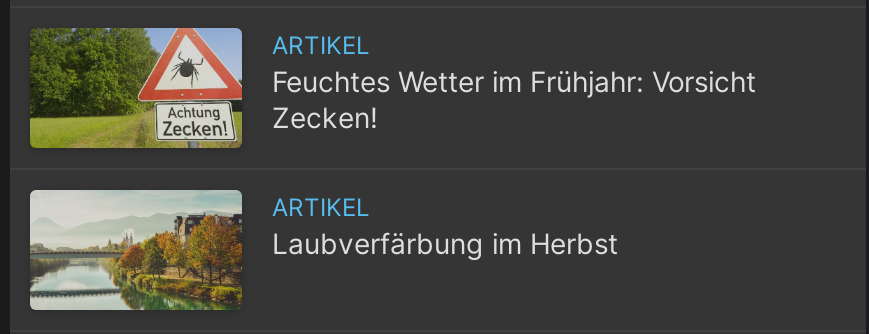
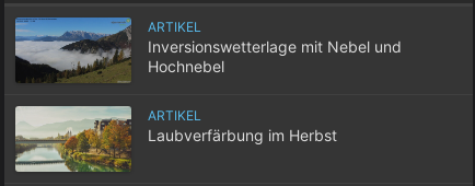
- [image]
- Feuchtes Wetter im Frühjahr: Vorsicht
- Zecken!
+ [image]
+ Inversionswetterlage mit Nebel und
+ Hochnebel
